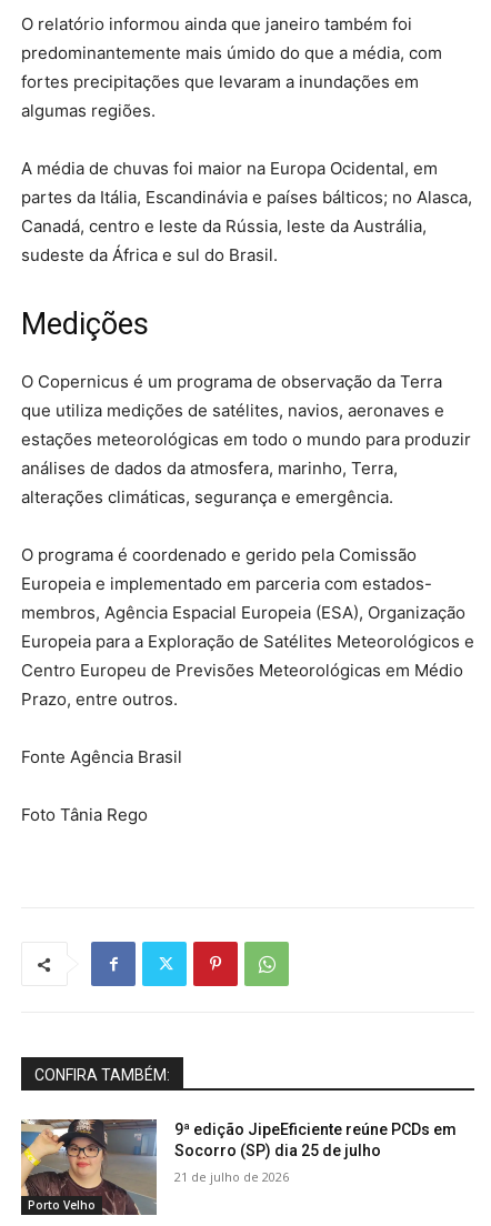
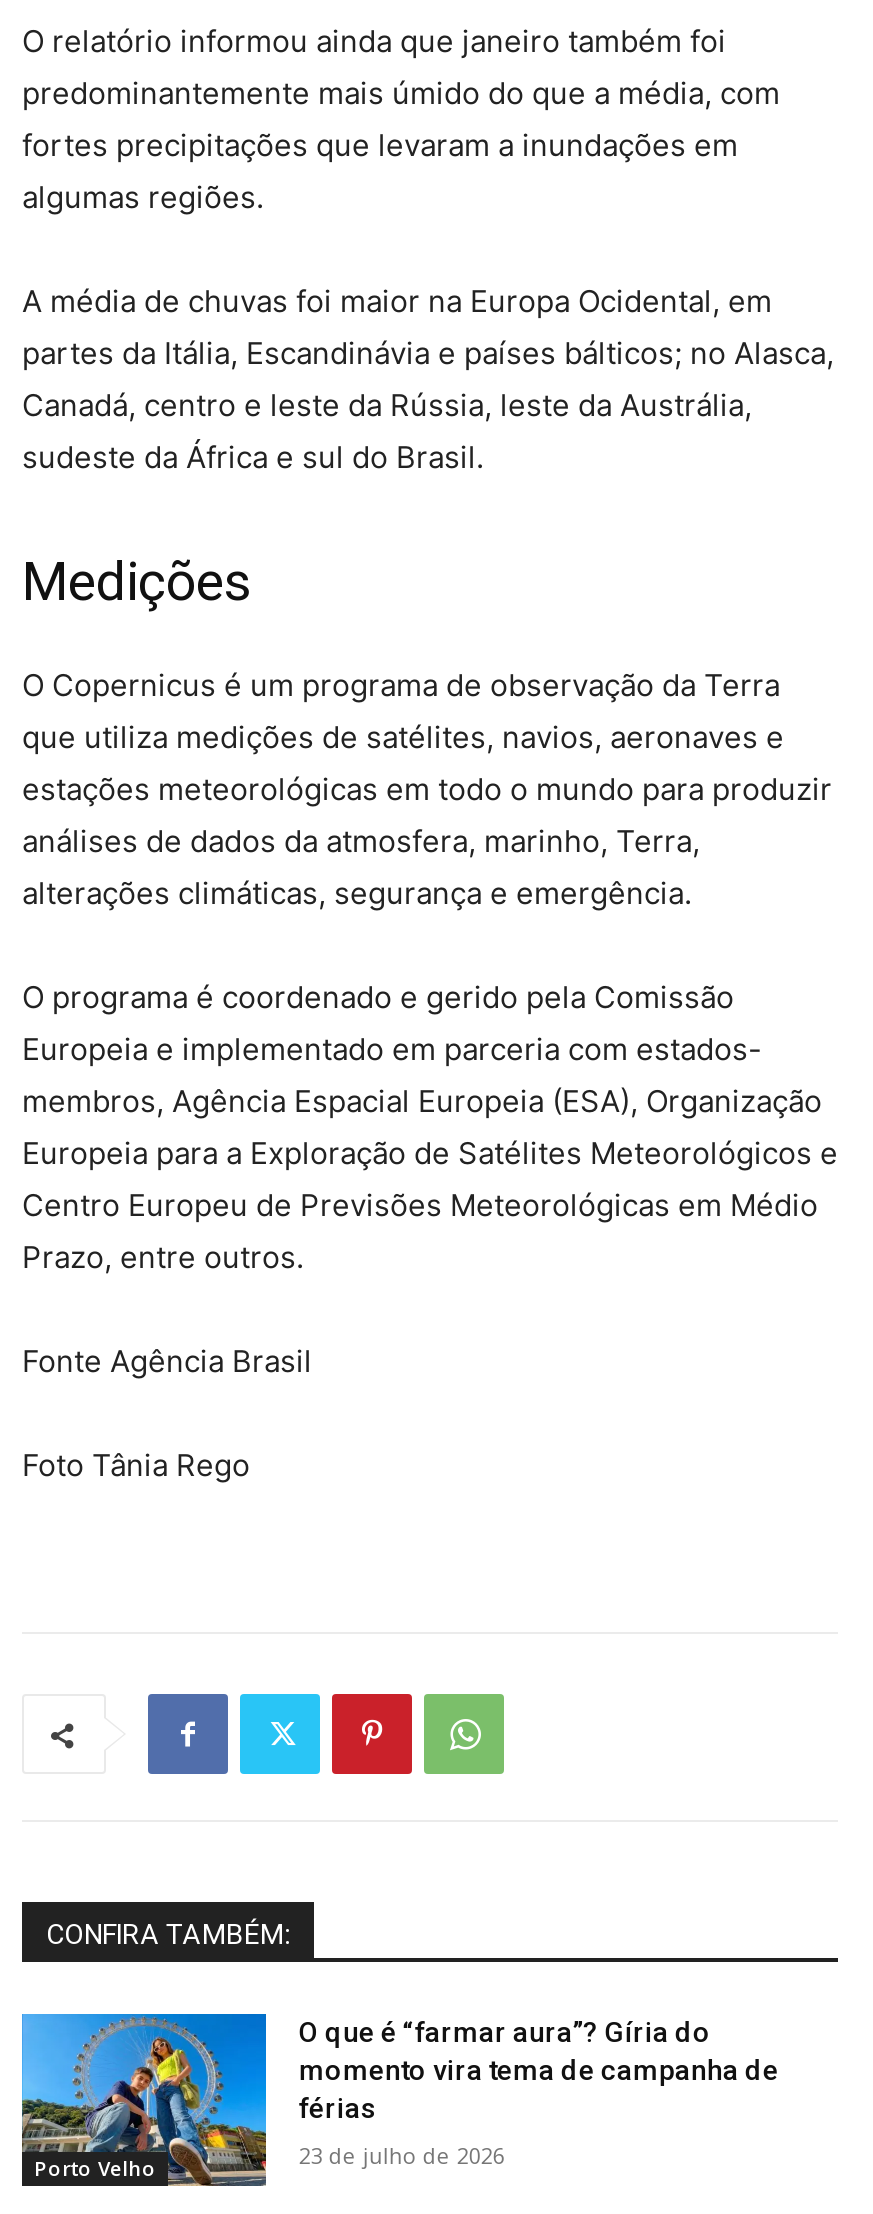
- [image]
- 9ª edição JipeEficiente reúne PCDs em
- Socorro (SP) dia 25 de julho
+ [image]
+ O que é “farmar aura”? Gíria do
+ momento vira tema de campanha de
+ férias

- 21 de julho de 2026
+ 23 de julho de 2026
